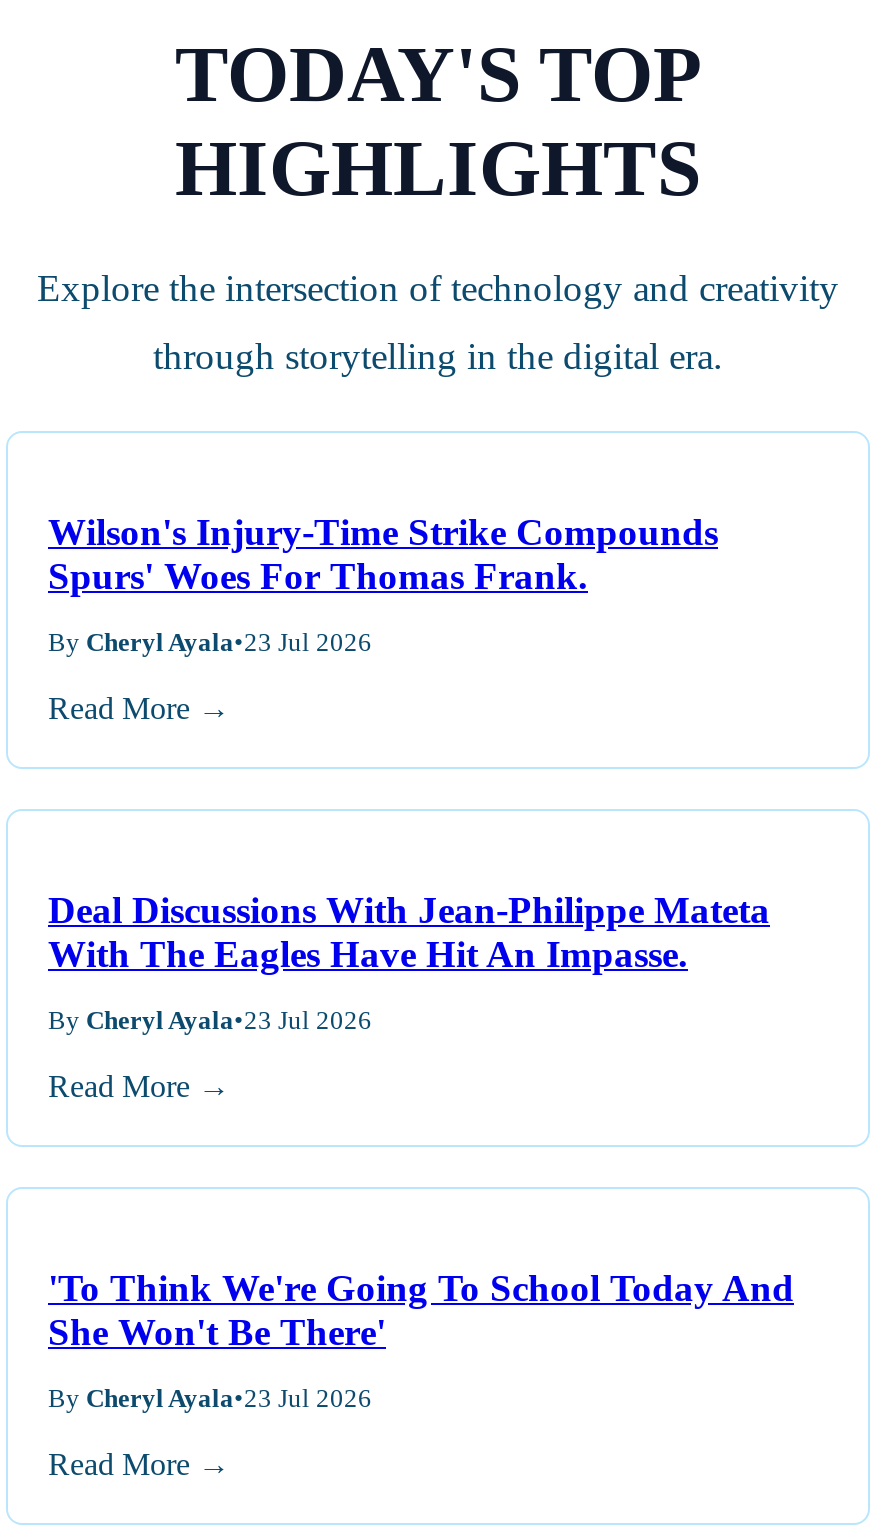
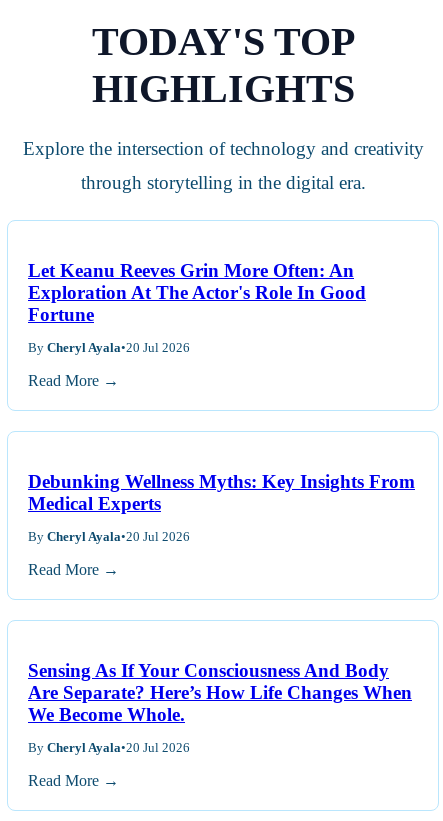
- Wilson's Injury-Time Strike Compounds
- Spurs' Woes For Thomas Frank.
+ Let Keanu Reeves Grin More Often: An
+ Exploration At The Actor's Role In Good
+ Fortune

- By Cheryl Ayala•23 Jul 2026
+ By Cheryl Ayala•20 Jul 2026

- Deal Discussions With Jean-Philippe Mateta
- With The Eagles Have Hit An Impasse.
+ Debunking Wellness Myths: Key Insights From
+ Medical Experts

- By Cheryl Ayala•23 Jul 2026
+ By Cheryl Ayala•20 Jul 2026

- 'To Think We're Going To School Today And
- She Won't Be There'
+ Sensing As If Your Consciousness And Body
+ Are Separate? Here’s How Life Changes When
+ We Become Whole.

- By Cheryl Ayala•23 Jul 2026
+ By Cheryl Ayala•20 Jul 2026
